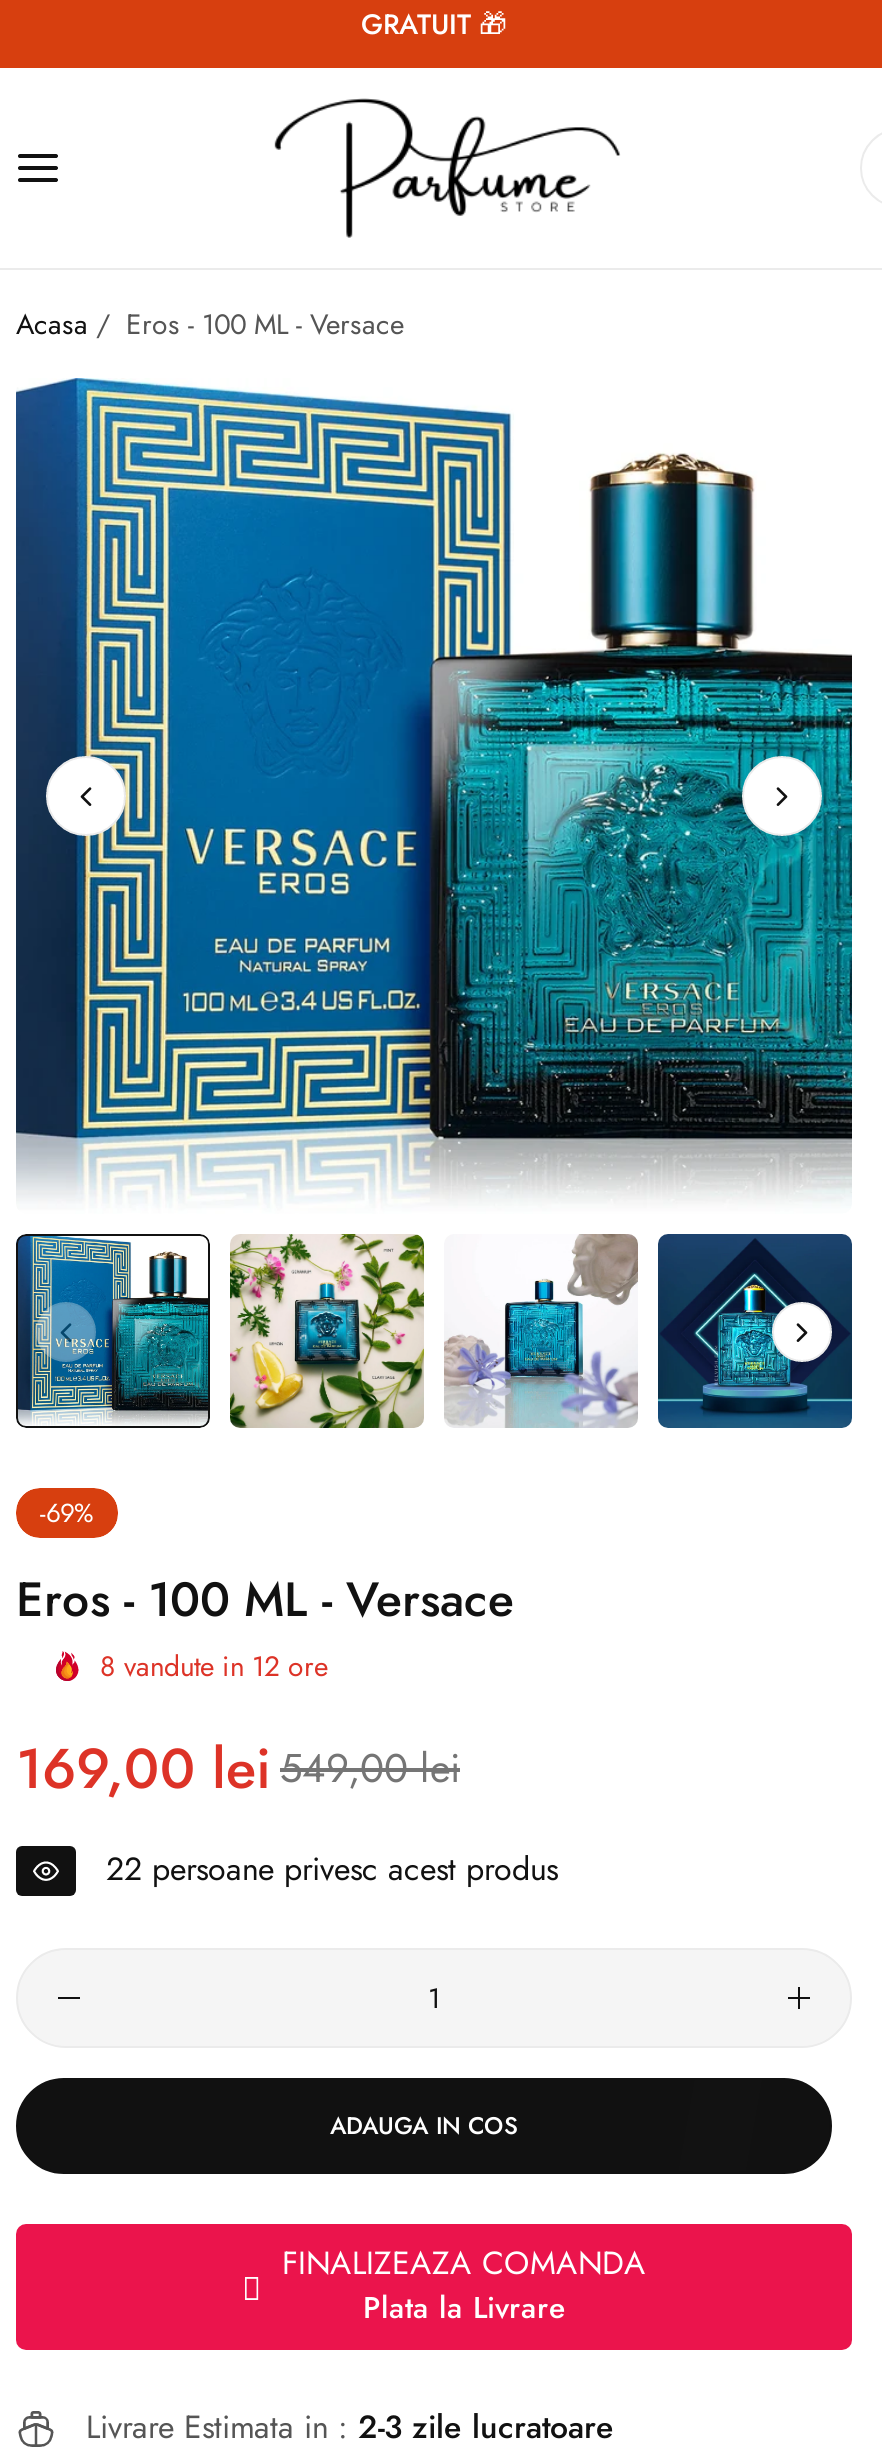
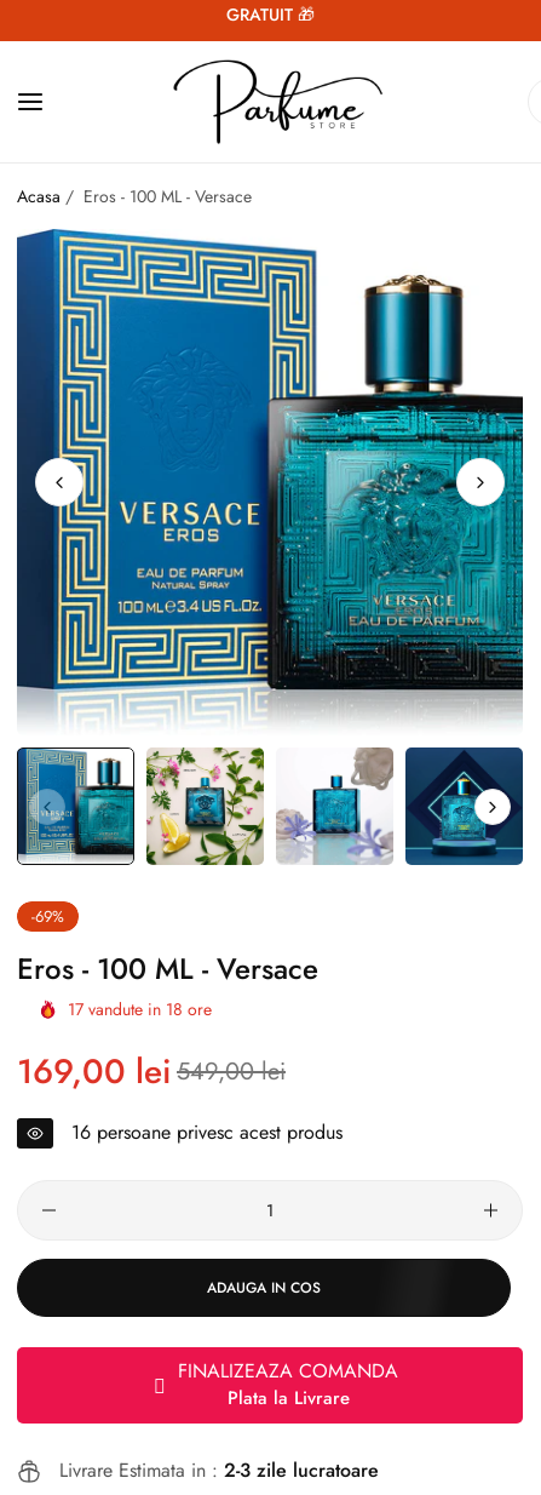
- 8 vandute in 12 ore
+ 17 vandute in 18 ore

- 22 persoane privesc acest produs
+ 16 persoane privesc acest produs
